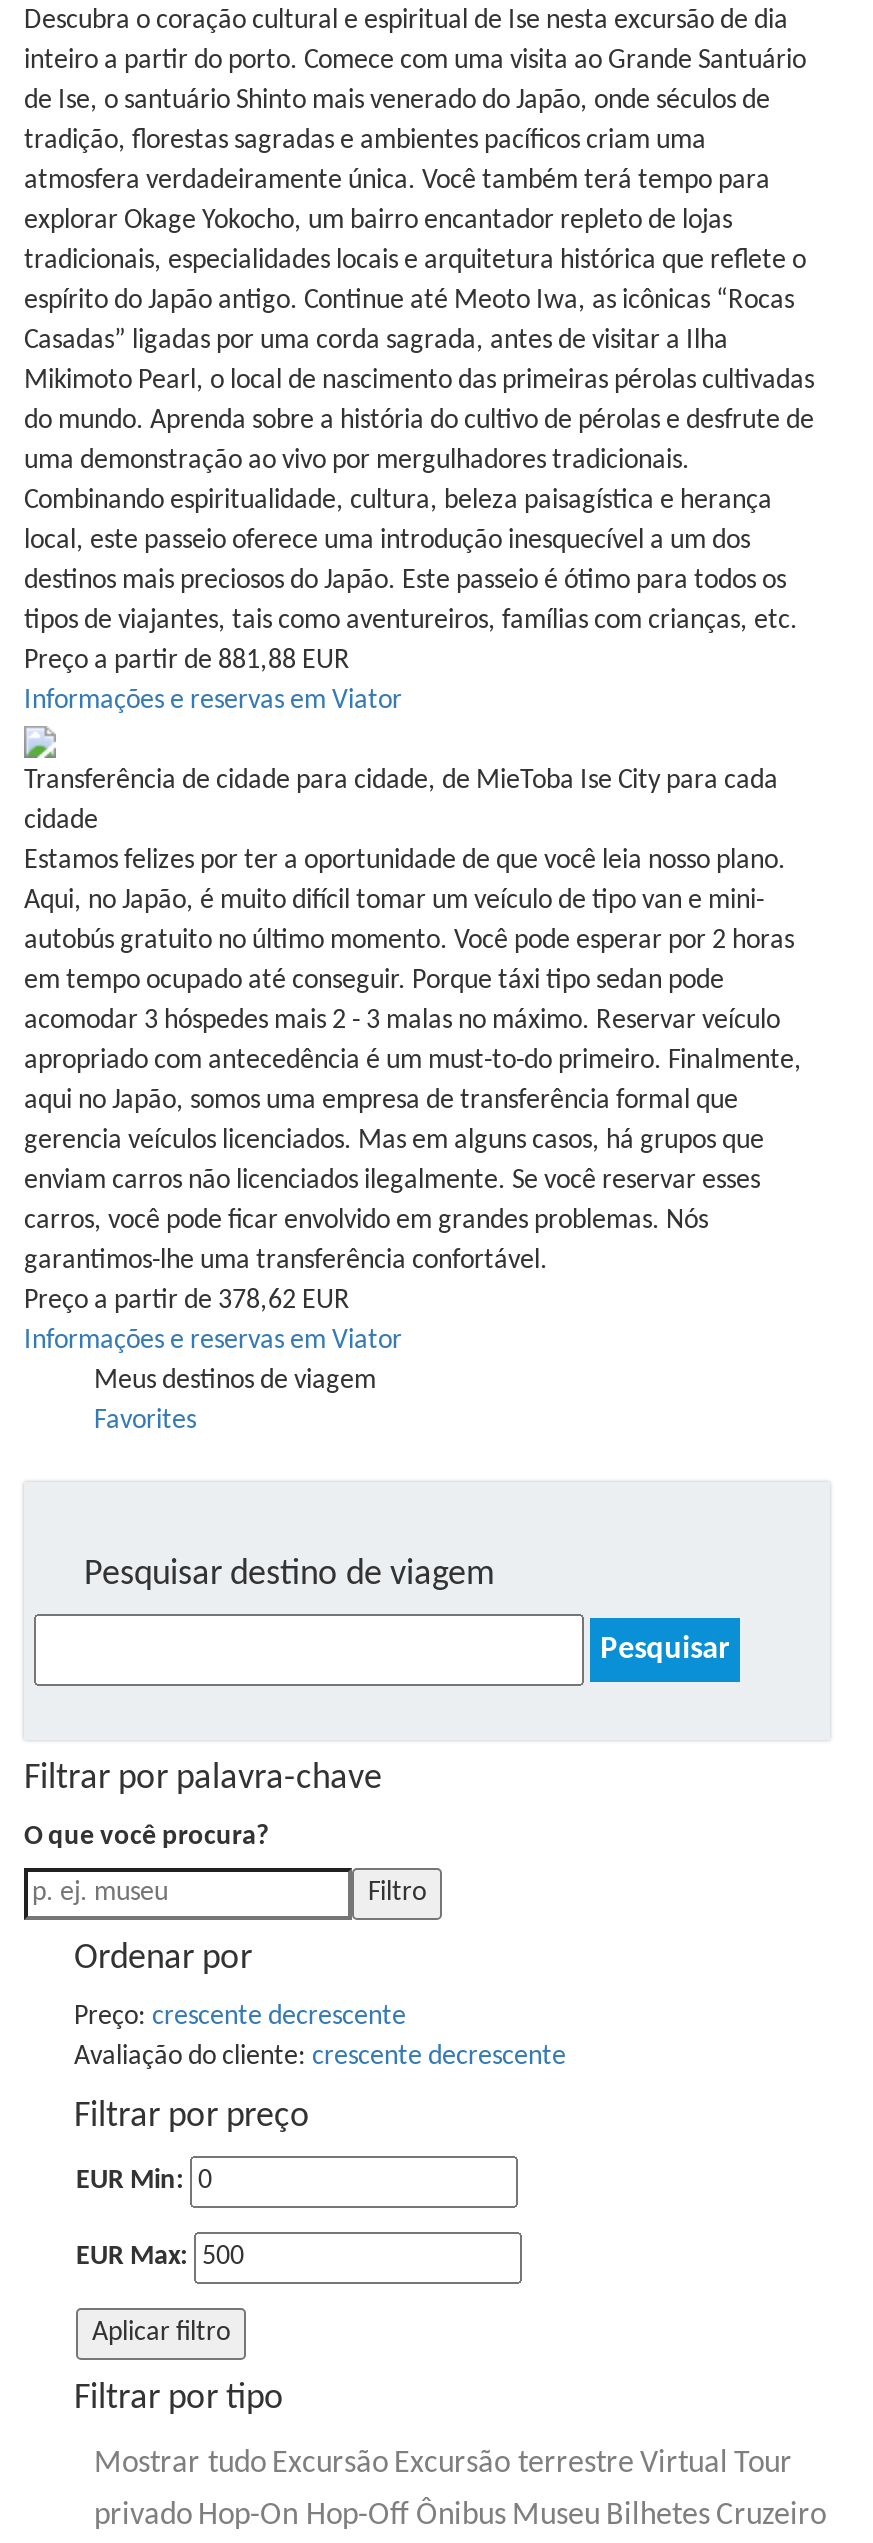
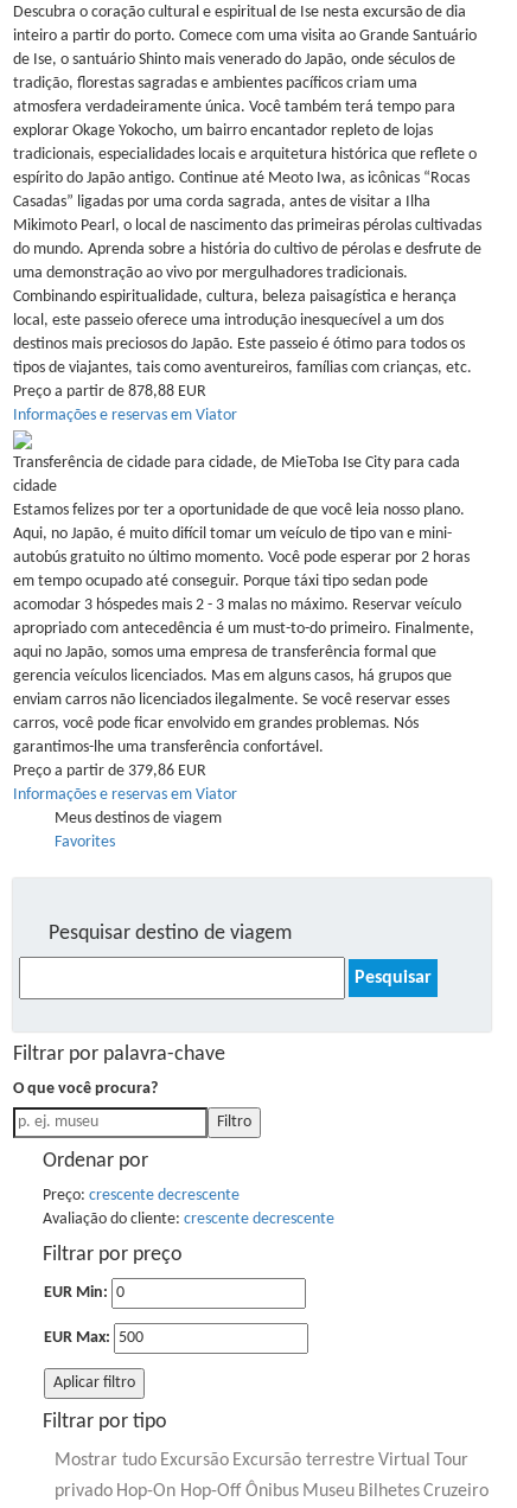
- Preço a partir de 881,88 EUR
+ Preço a partir de 878,88 EUR

- Preço a partir de 378,62 EUR
+ Preço a partir de 379,86 EUR
